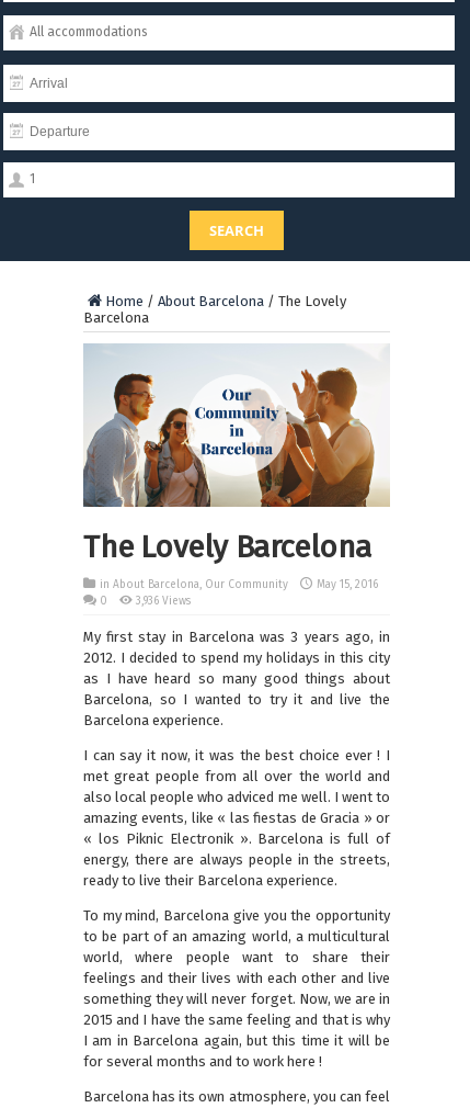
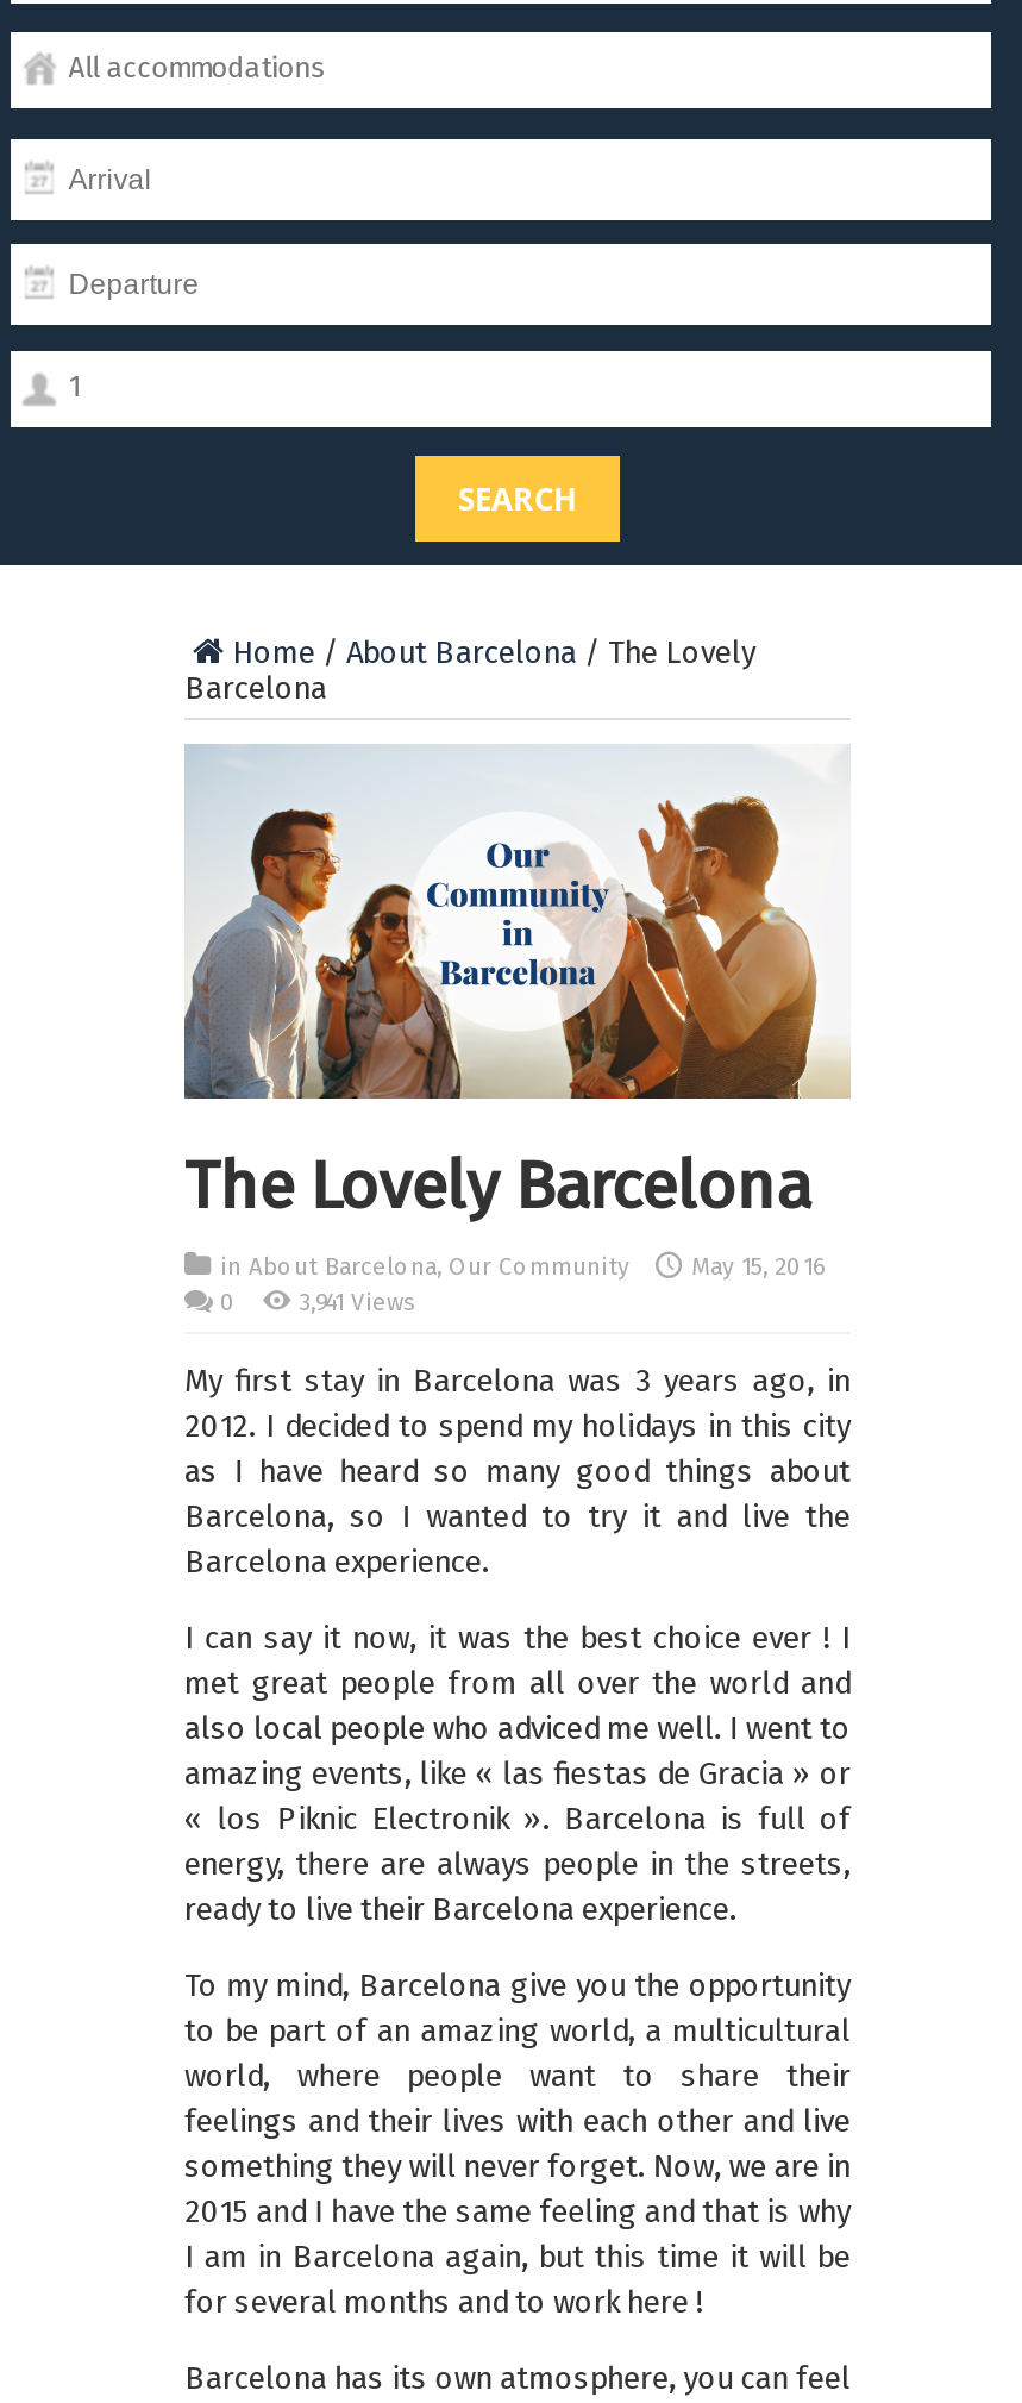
- 3,936 Views
+ 3,941 Views
